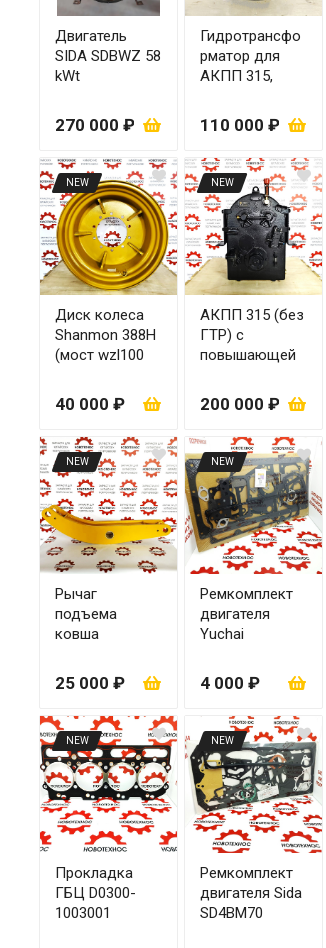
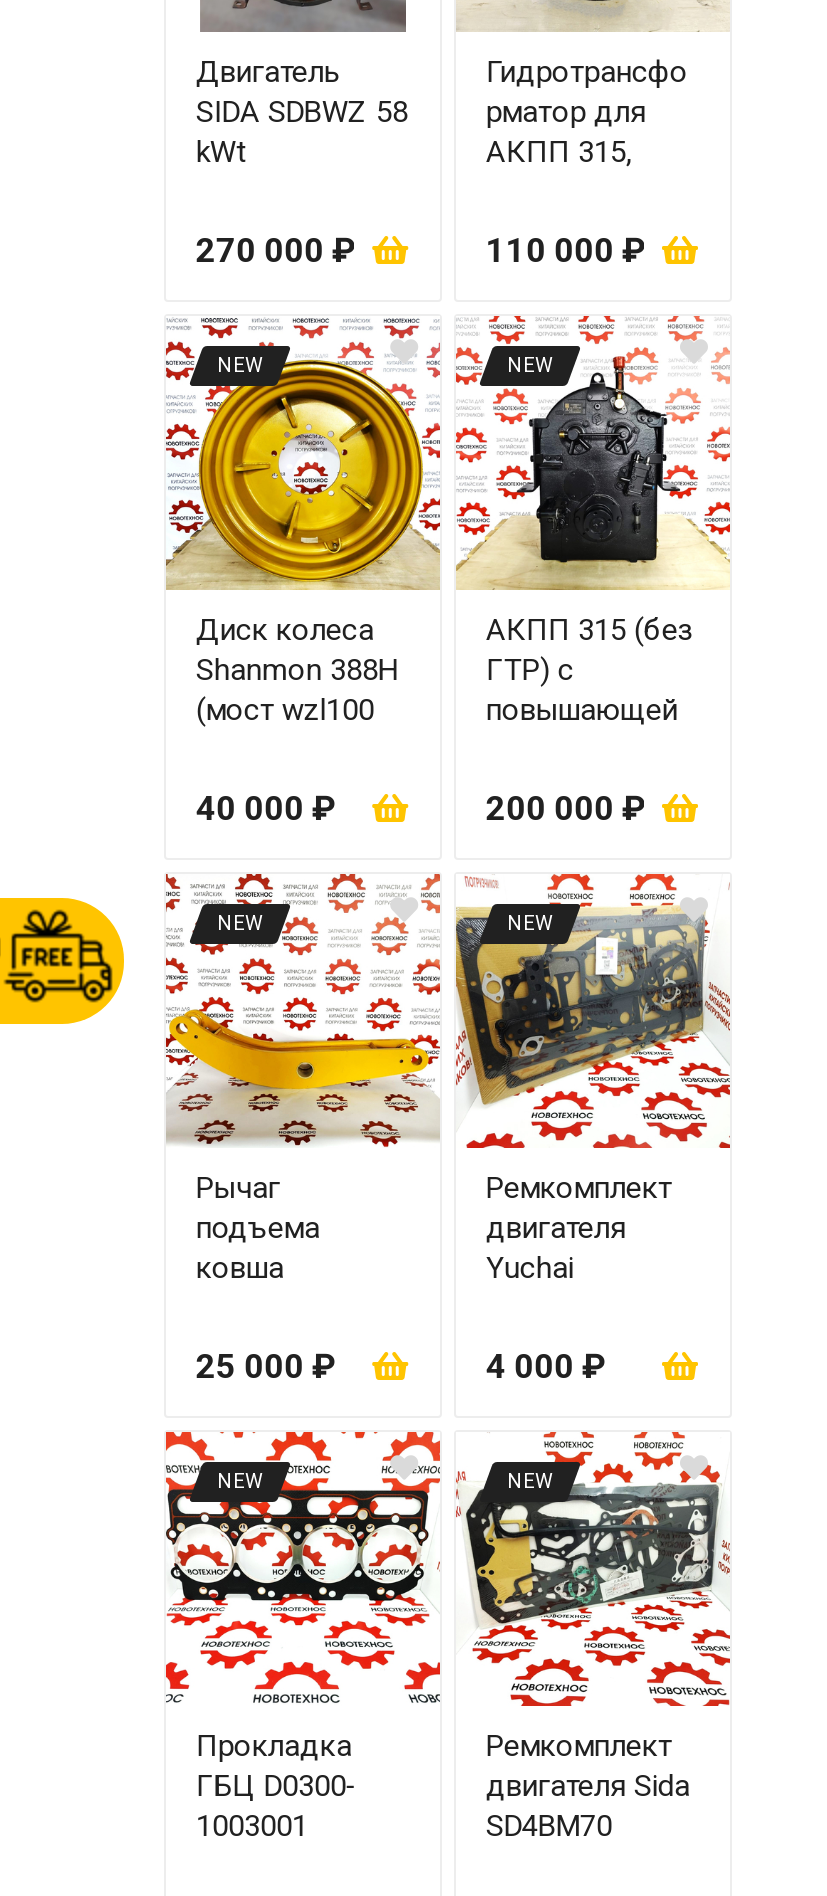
+ [image]
